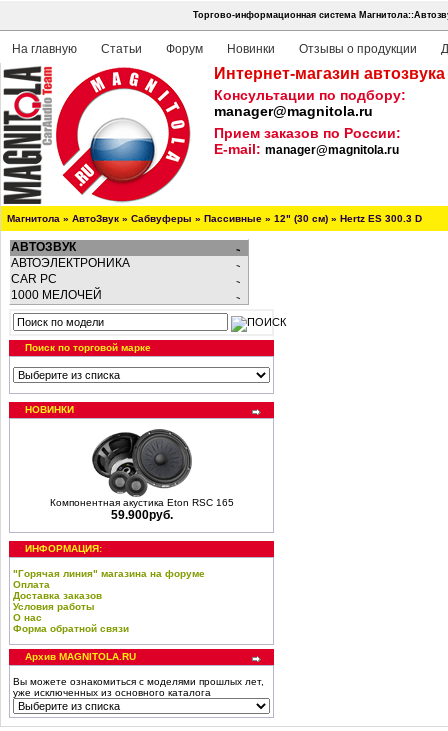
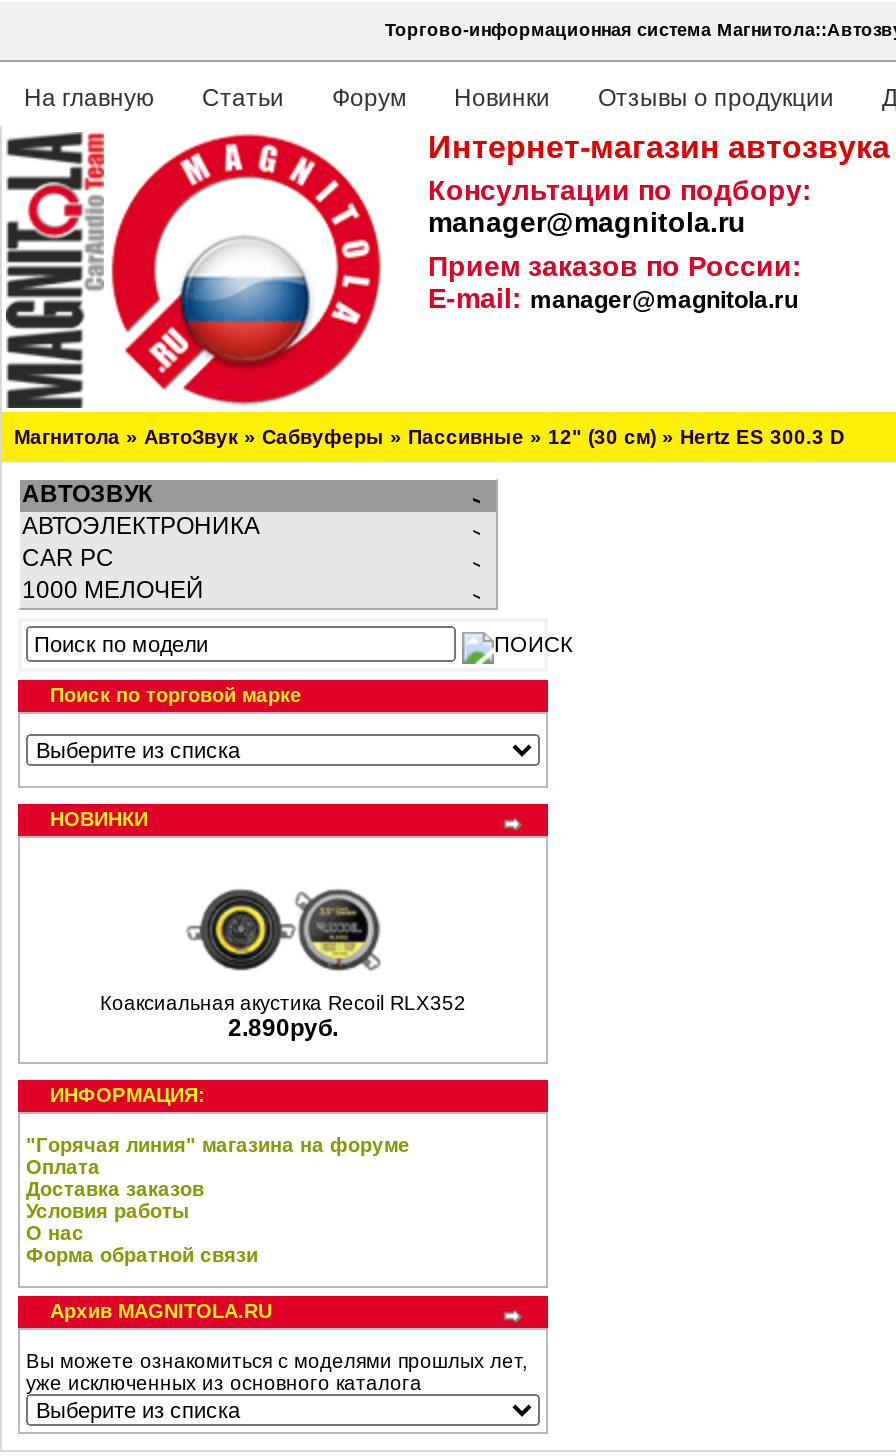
- [image]
- Компонентная акустика Eton RSC 165
- 59.900руб.
+ [image]
+ Коаксиальная акустика Recoil RLX352
+ 2.890руб.
